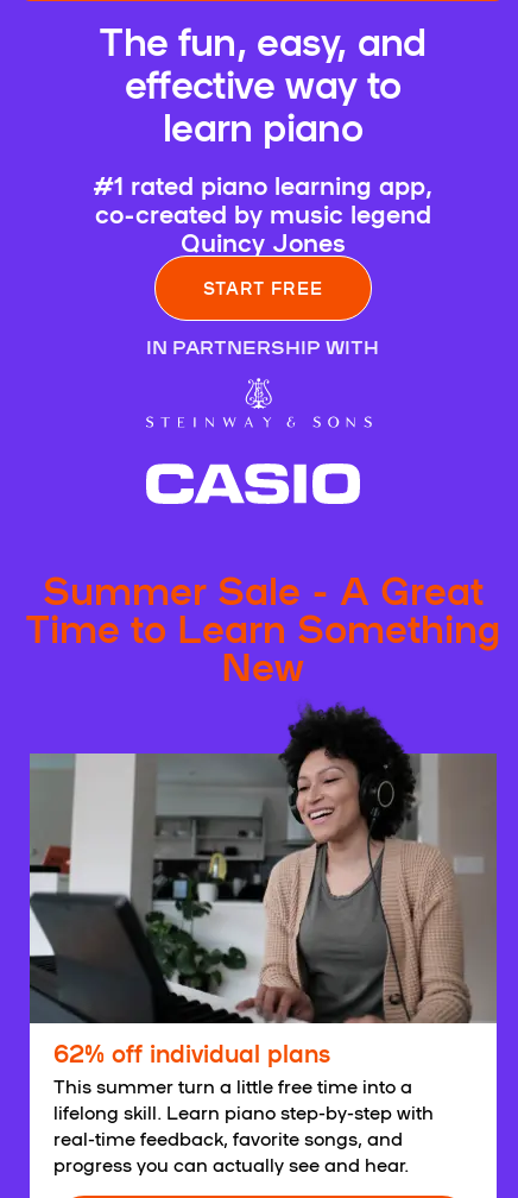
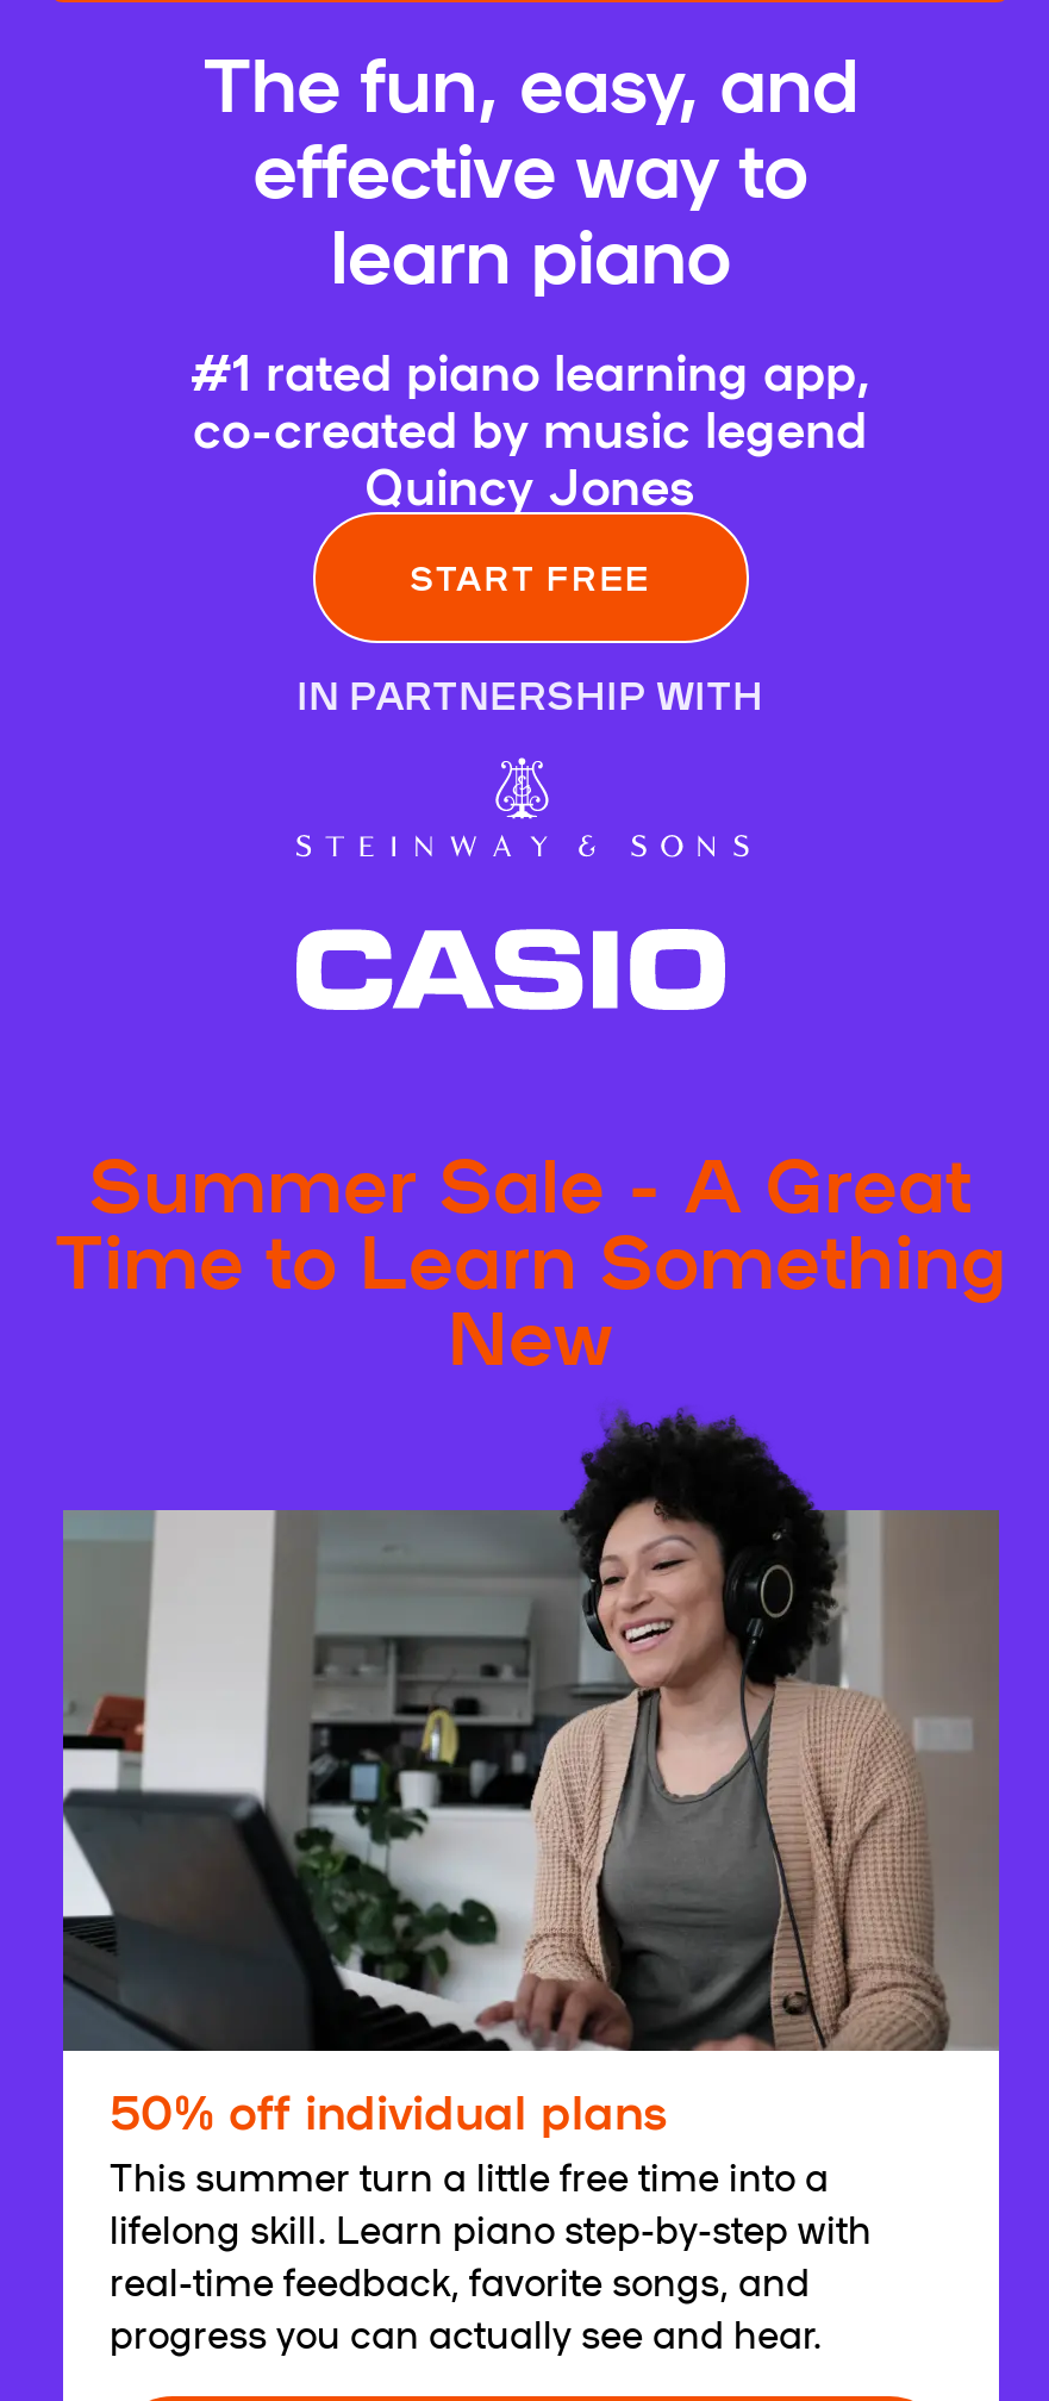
- 62% off individual plans
+ 50% off individual plans
